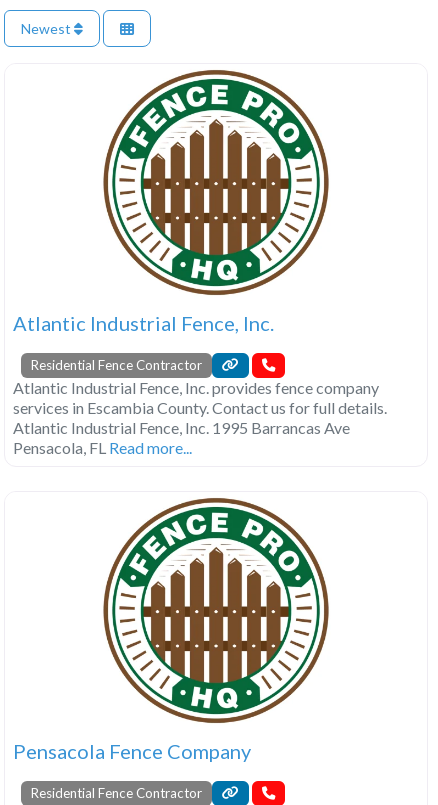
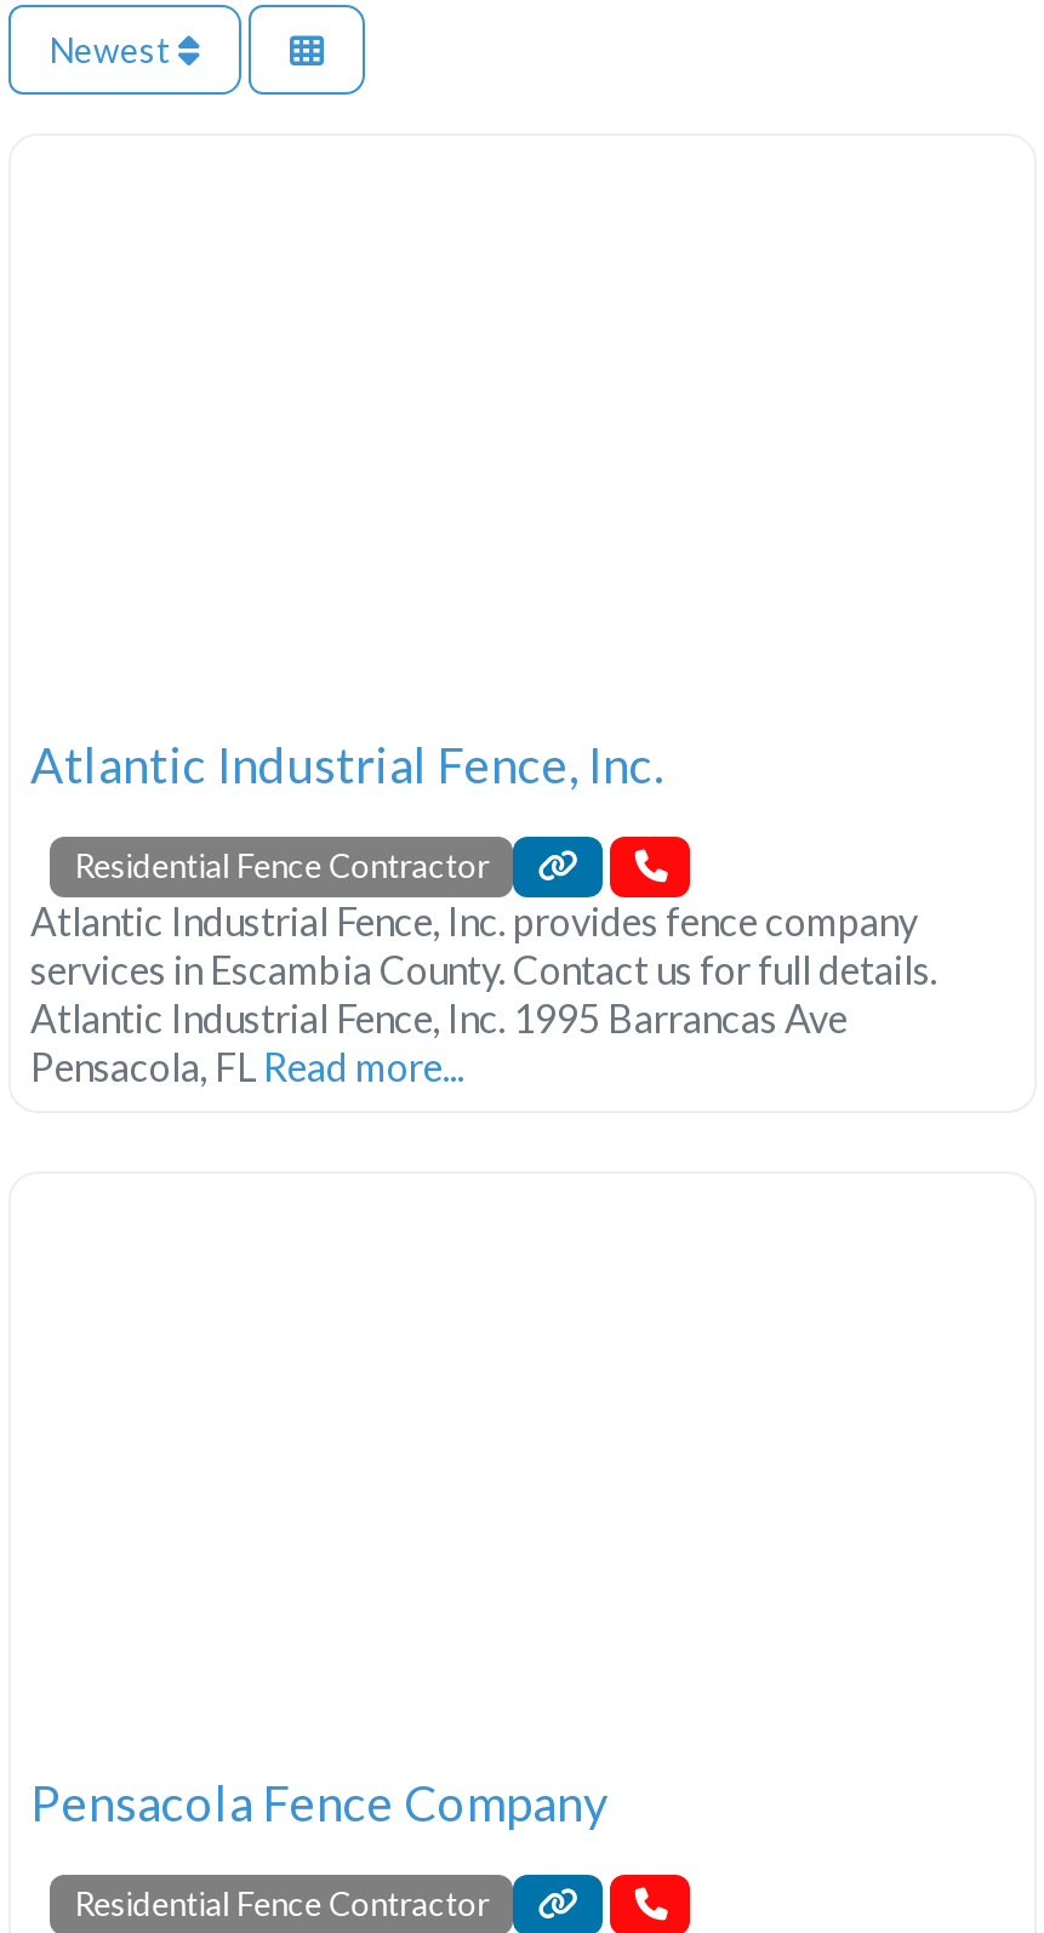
- [image]

- [image]
